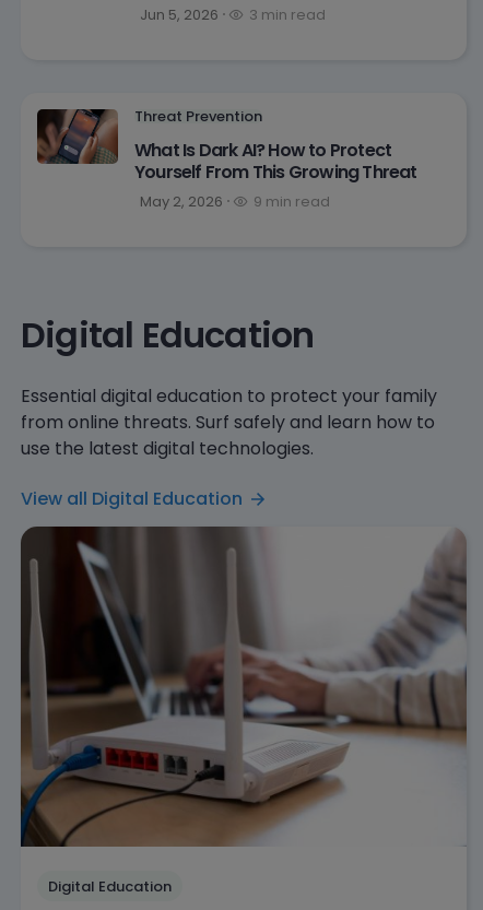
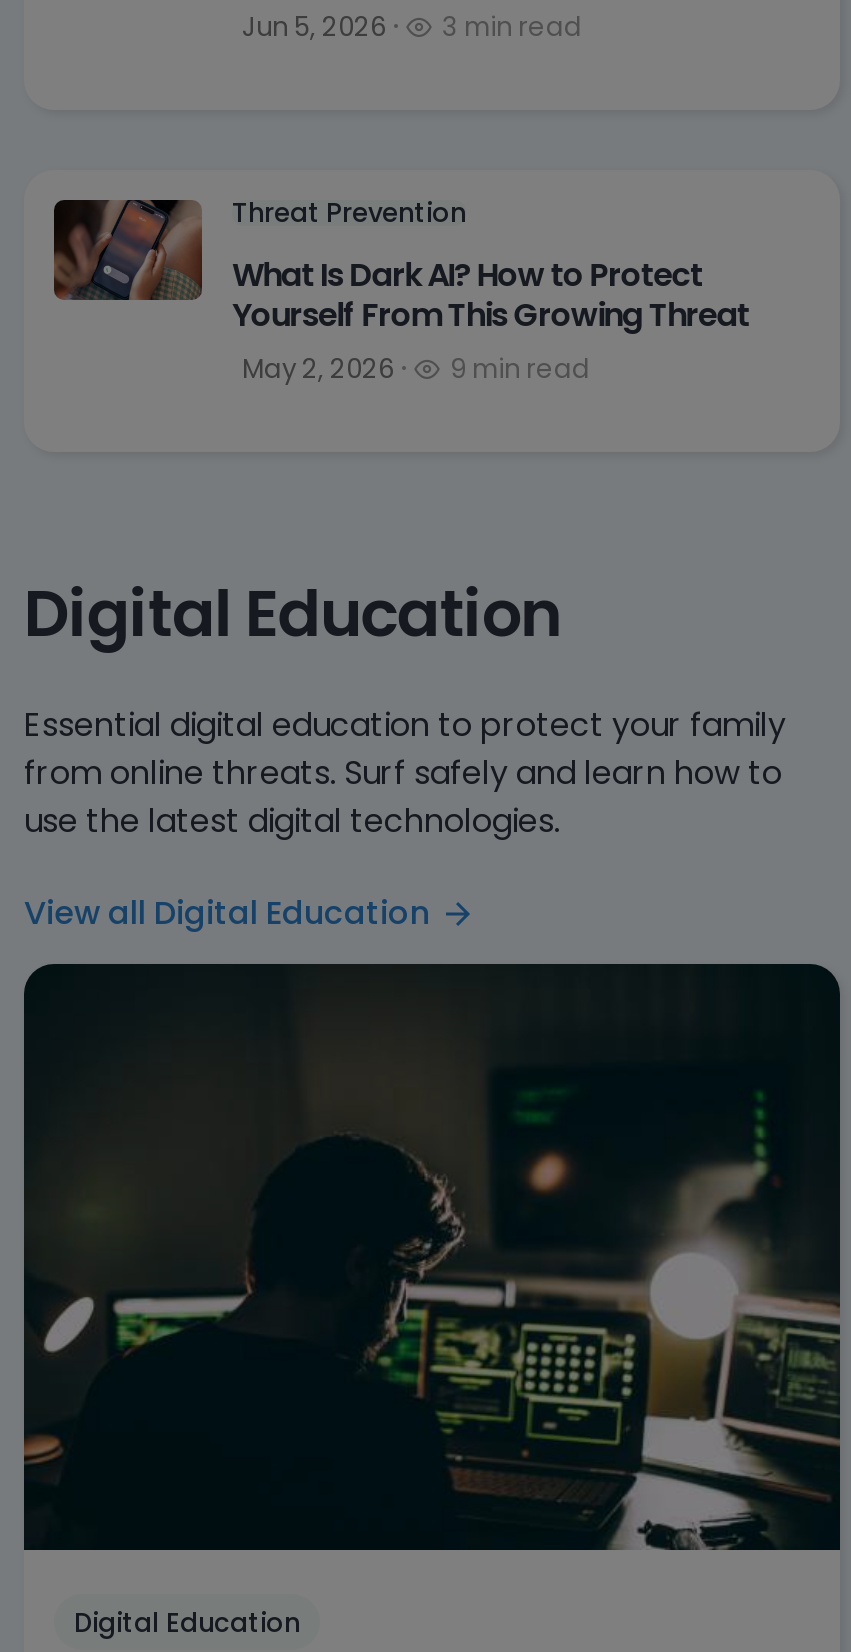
- [image]
+ [image]
